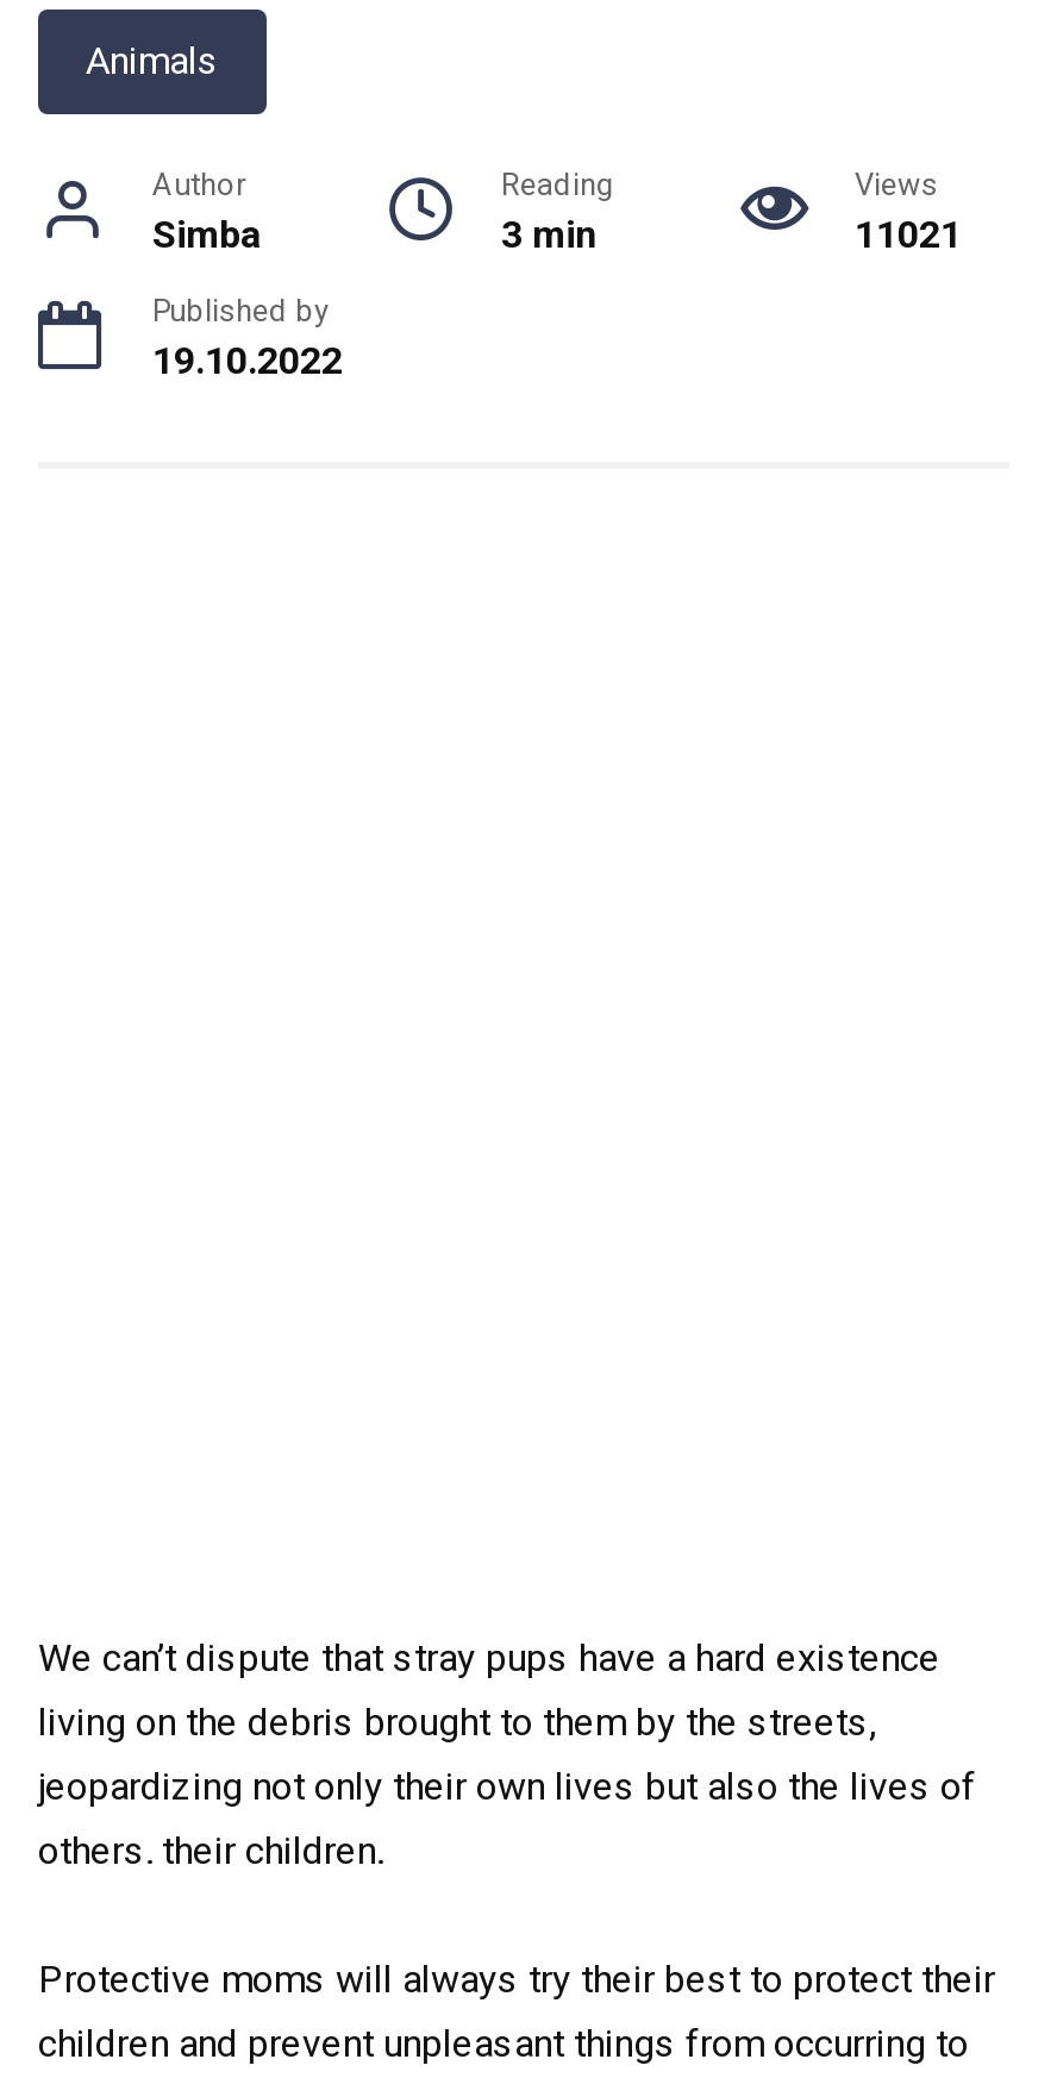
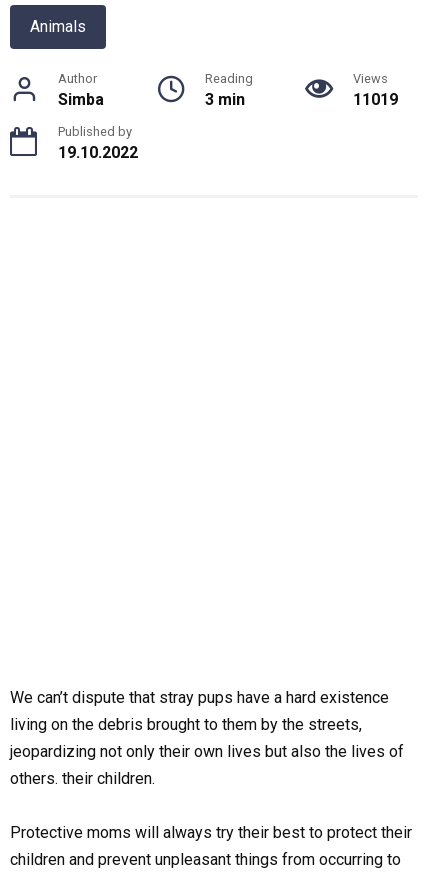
- 11021
+ 11019
